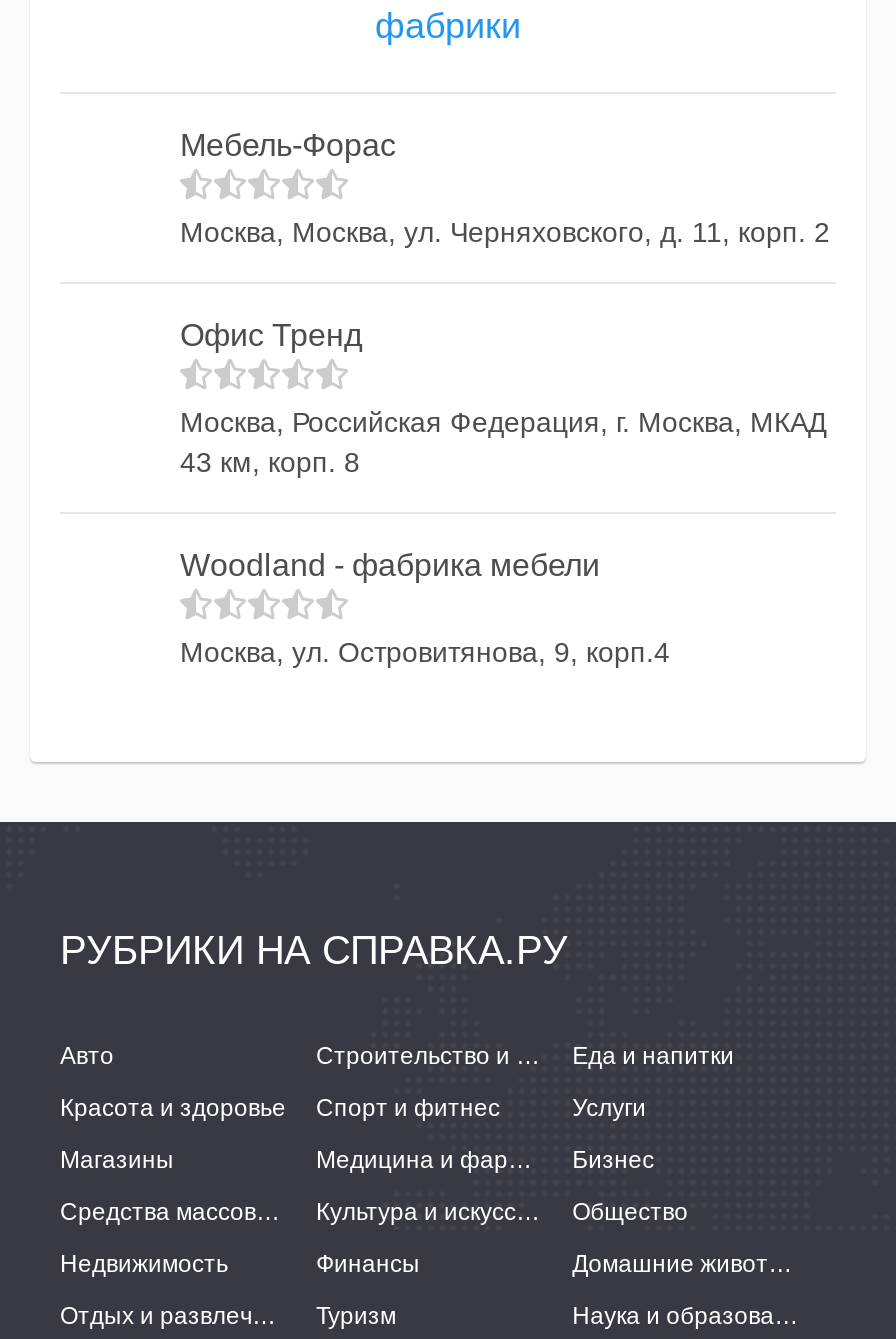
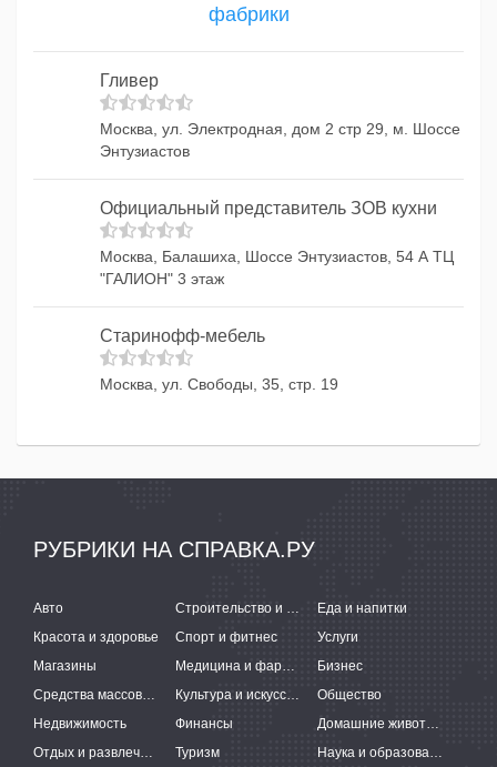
- Мебель-Форас
+ Гливер

- Москва, Москва, ул. Черняховского, д. 11, корп. 2
+ Москва, ул. Электродная, дом 2 стр 29, м. Шоссе
+ Энтузиастов

- Офис Тренд
+ Официальный представитель ЗОВ кухни

- Москва, Российcкая Федерация, г. Москва, МКАД
- 43 км, корп. 8
+ Москва, Балашиха, Шоссе Энтузиастов, 54 А ТЦ
+ "ГАЛИОН" 3 этаж

- Woodland - фабрика мебели
+ Старинофф-мебель

- Москва, ул. Островитянова, 9, корп.4
+ Москва, ул. Свободы, 35, стр. 19
